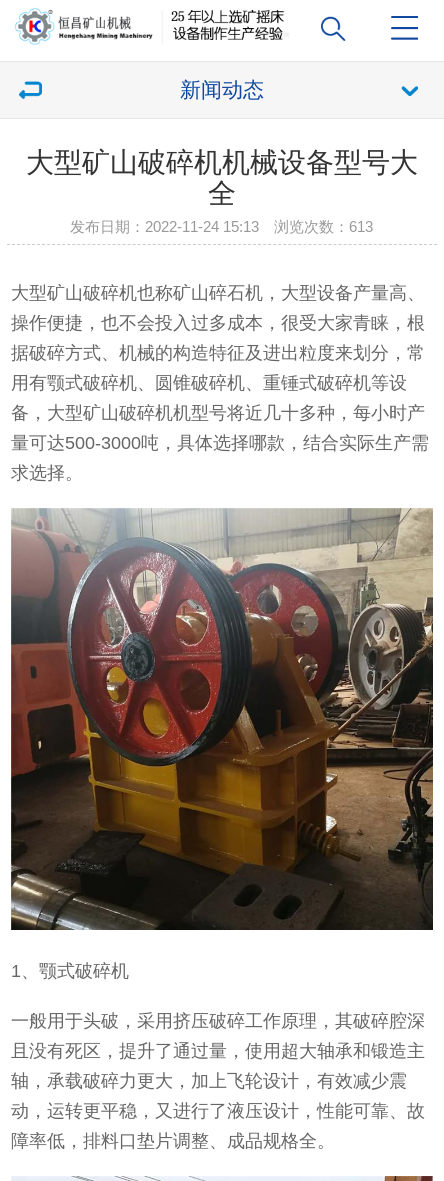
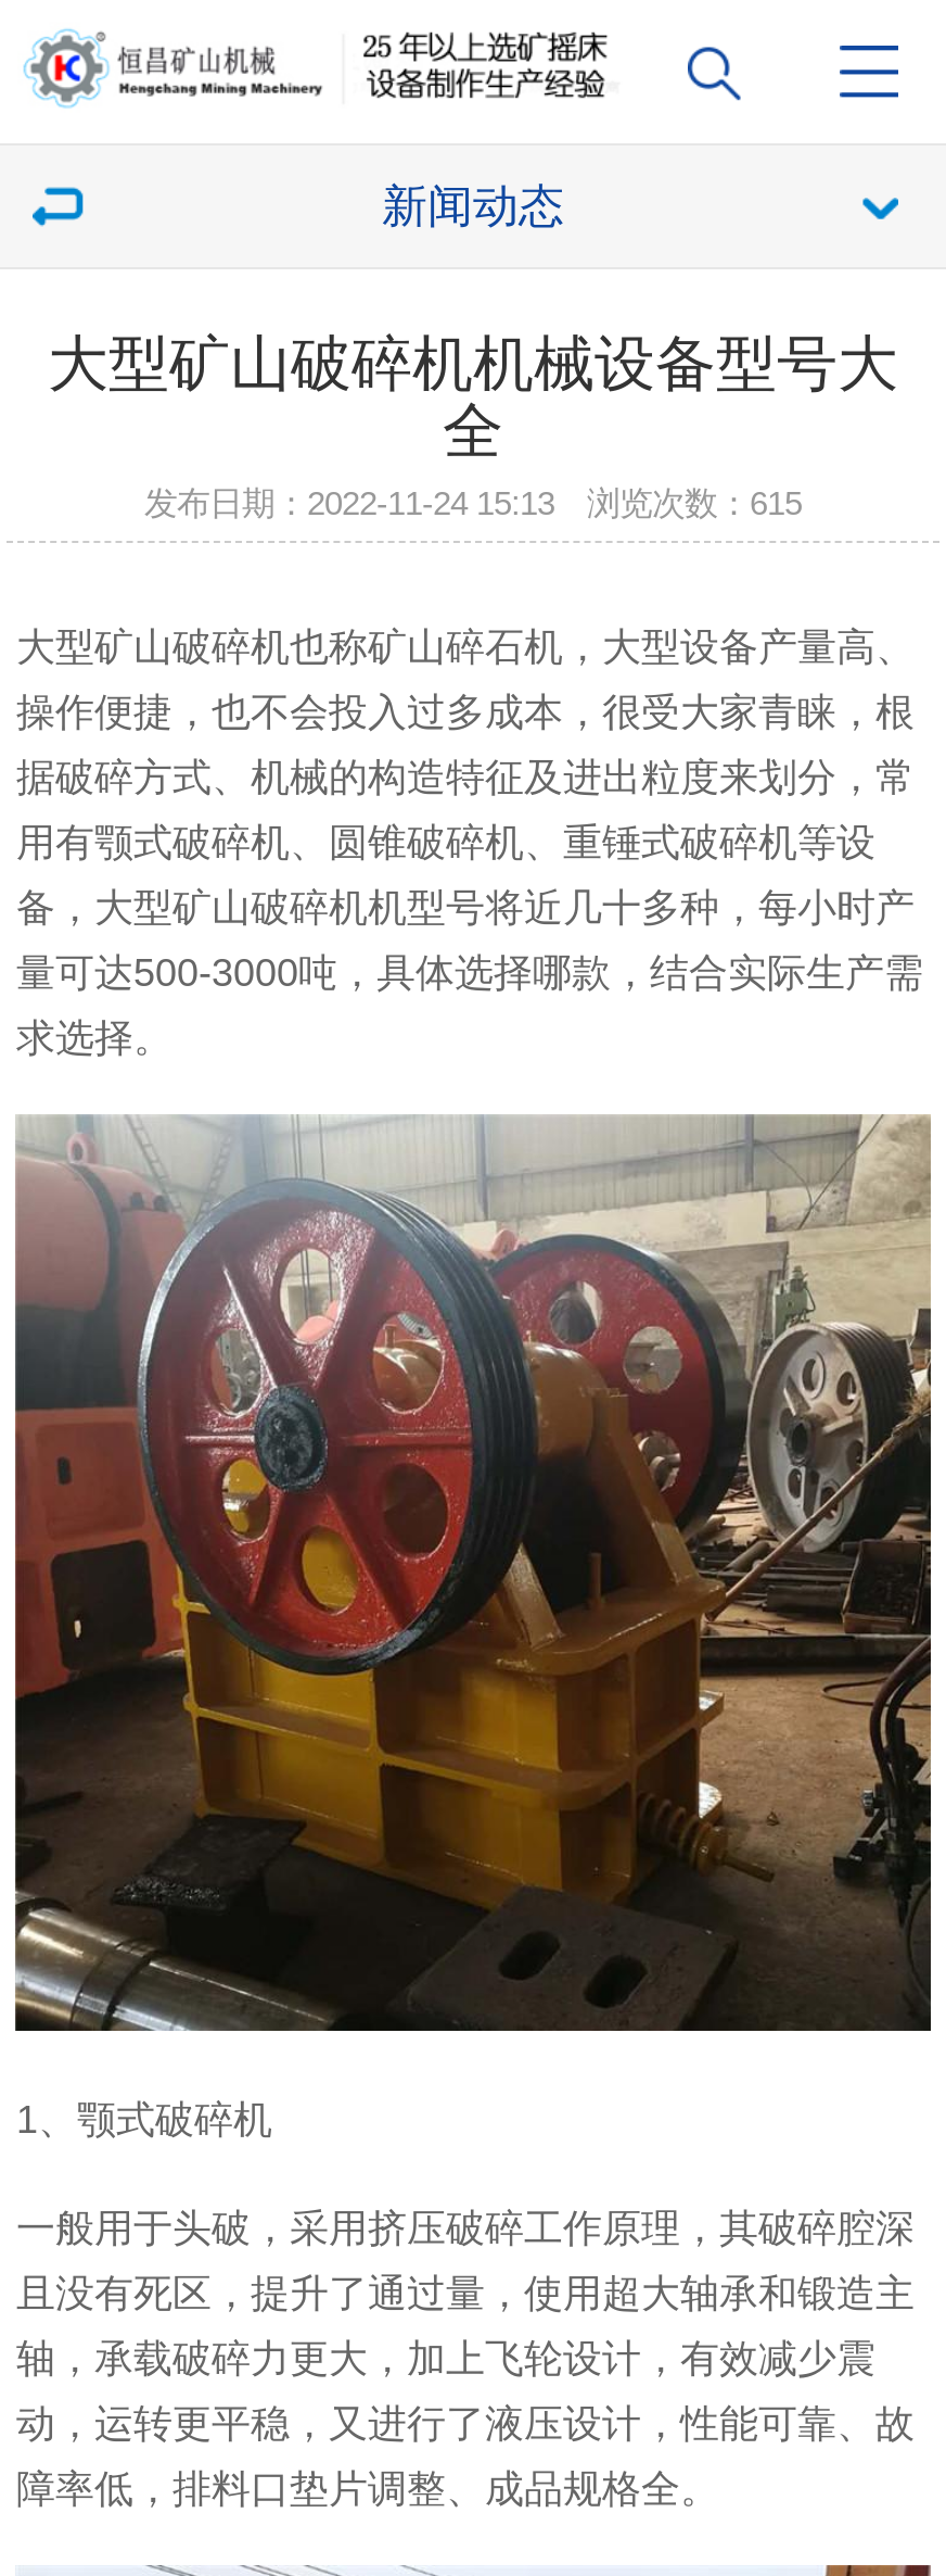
- 发布日期：2022-11-24 15:13 浏览次数：613
+ 发布日期：2022-11-24 15:13 浏览次数：615
